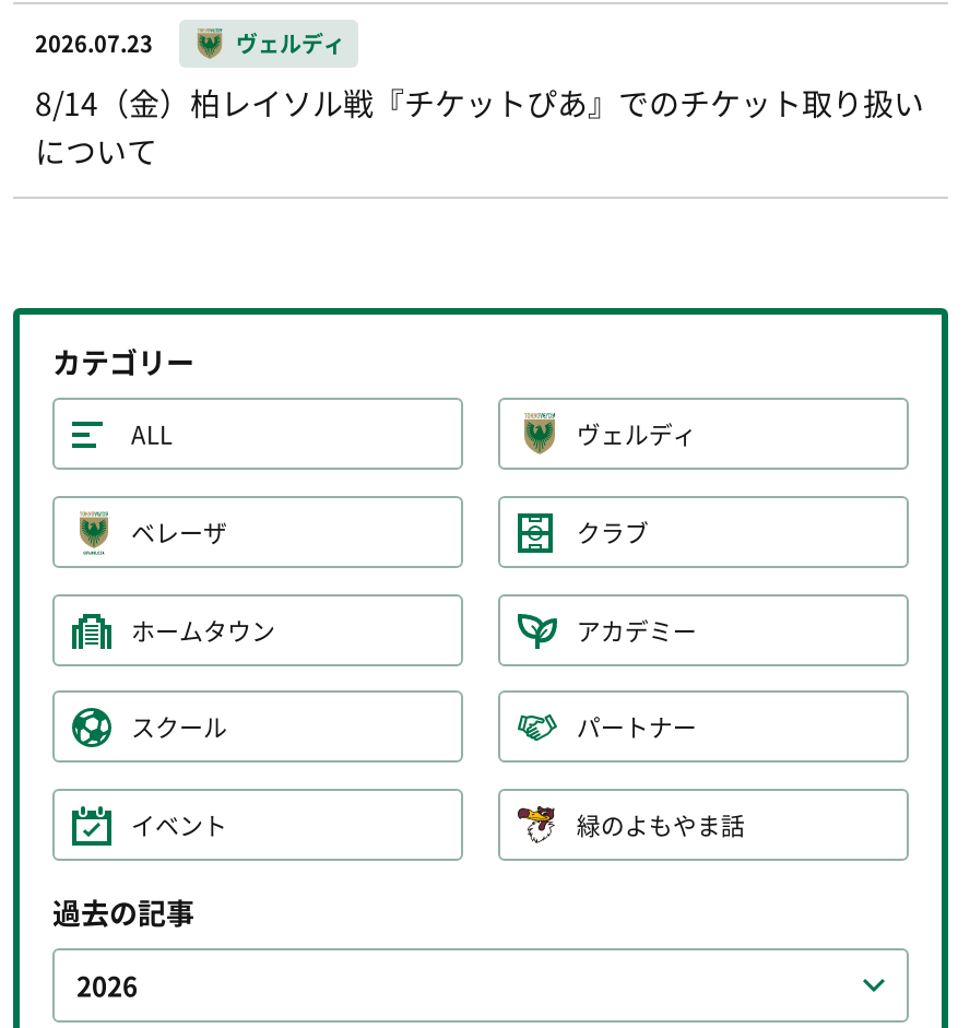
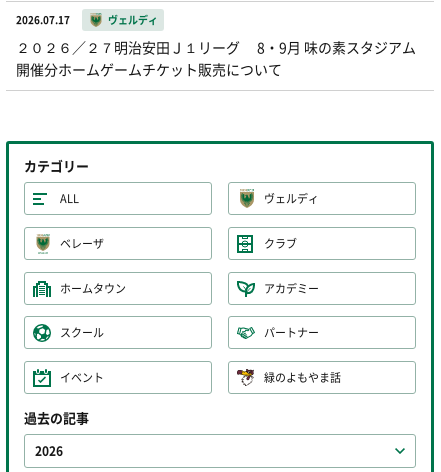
- 2026.07.23
+ 2026.07.17

- 8/14（金）柏レイソル戦『チケットぴあ』でのチケット取り扱い
- について
+ ２０２６／２７明治安田Ｊ１リーグ 8・9月 味の素スタジアム
+ 開催分ホームゲームチケット販売について
